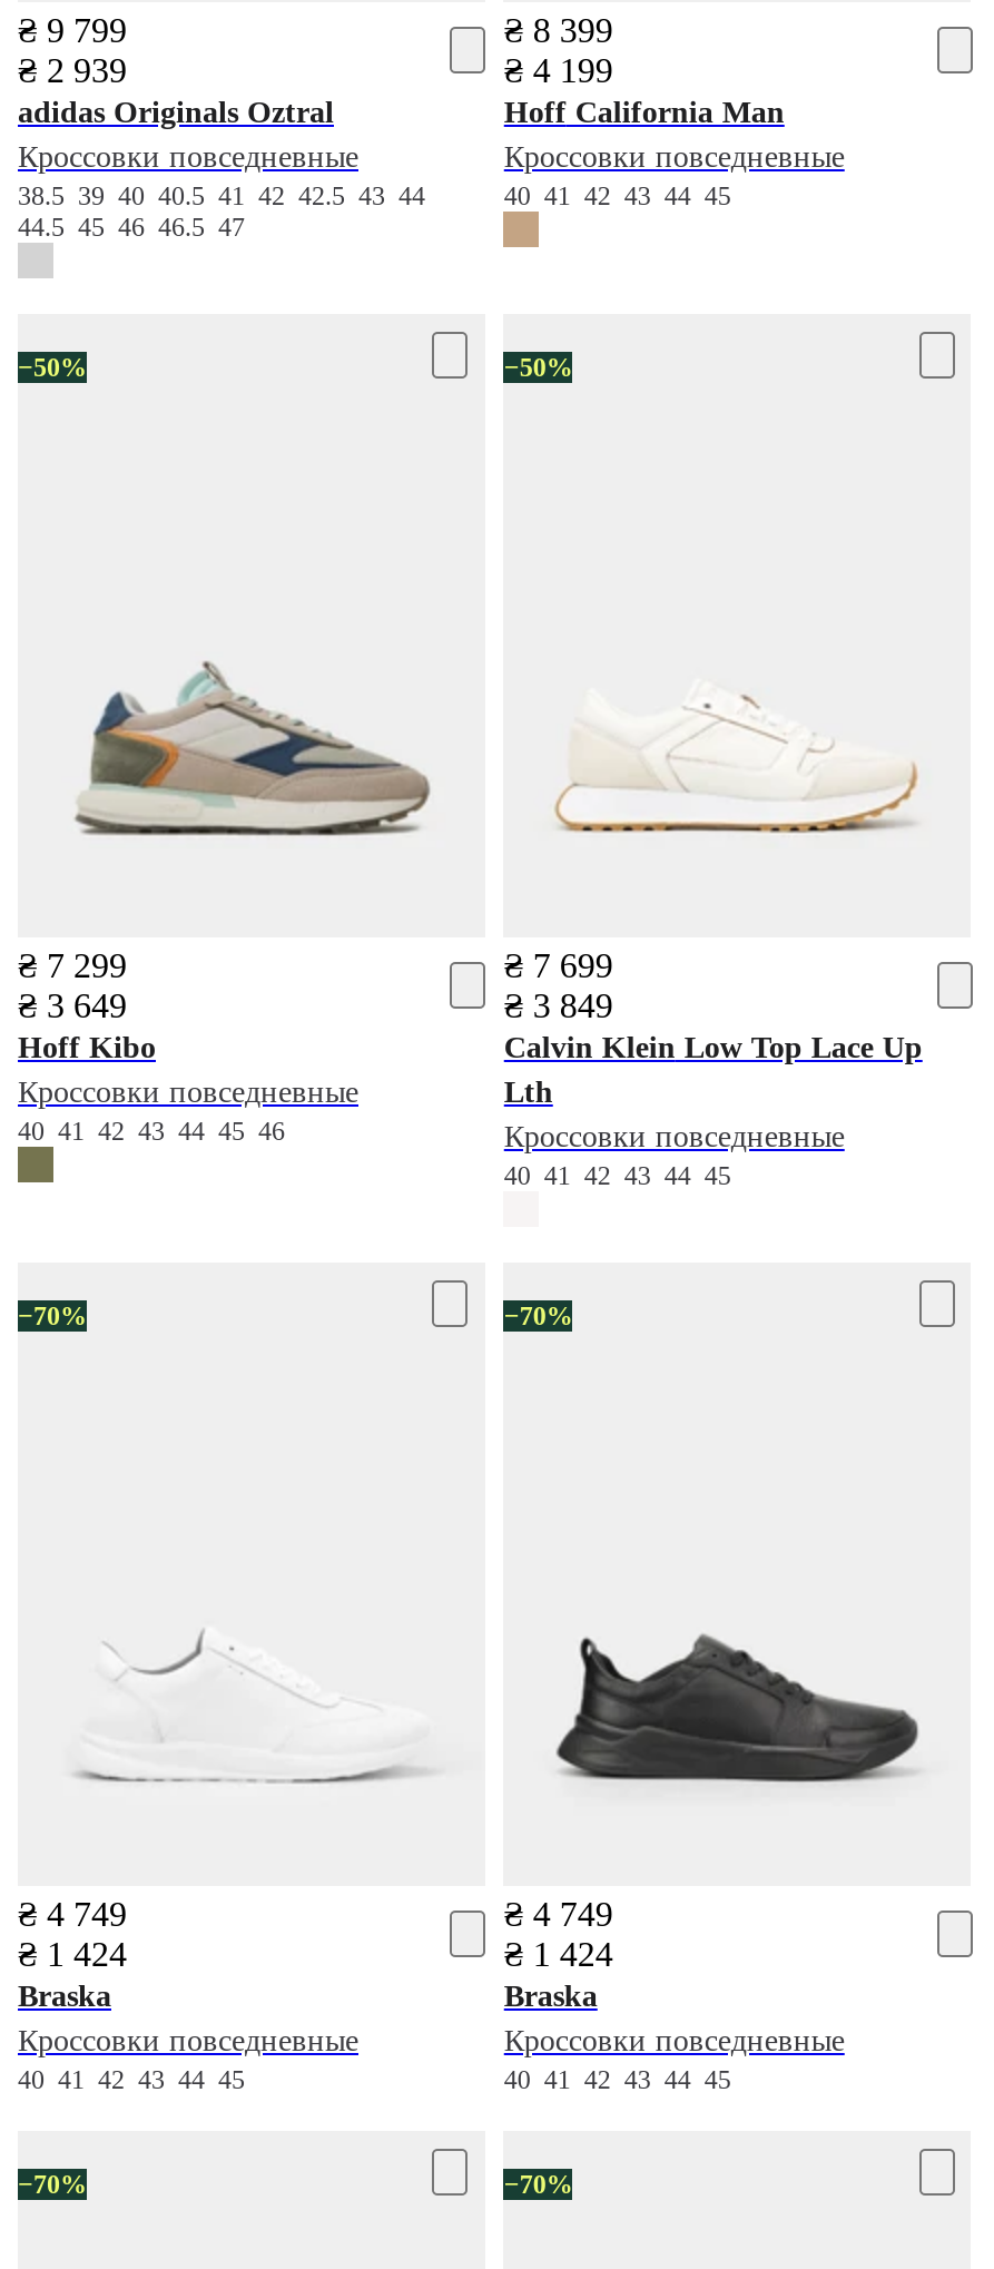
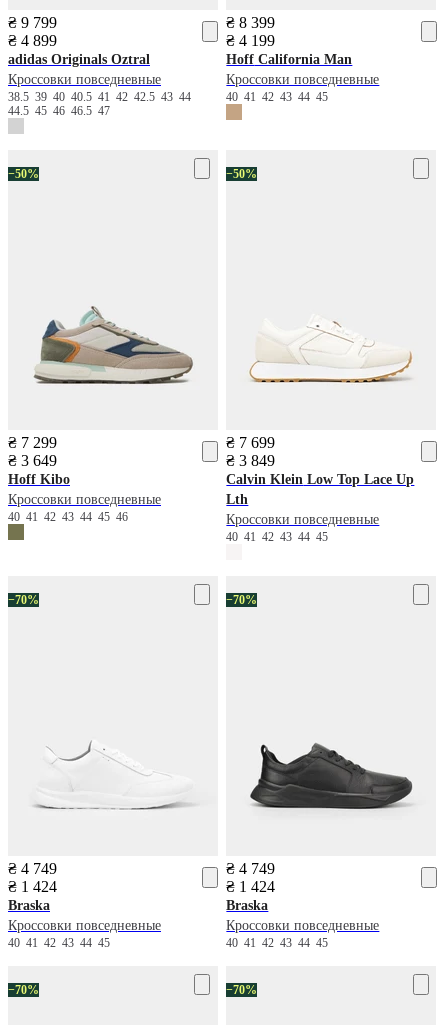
- ₴ 2 939
+ ₴ 4 899
